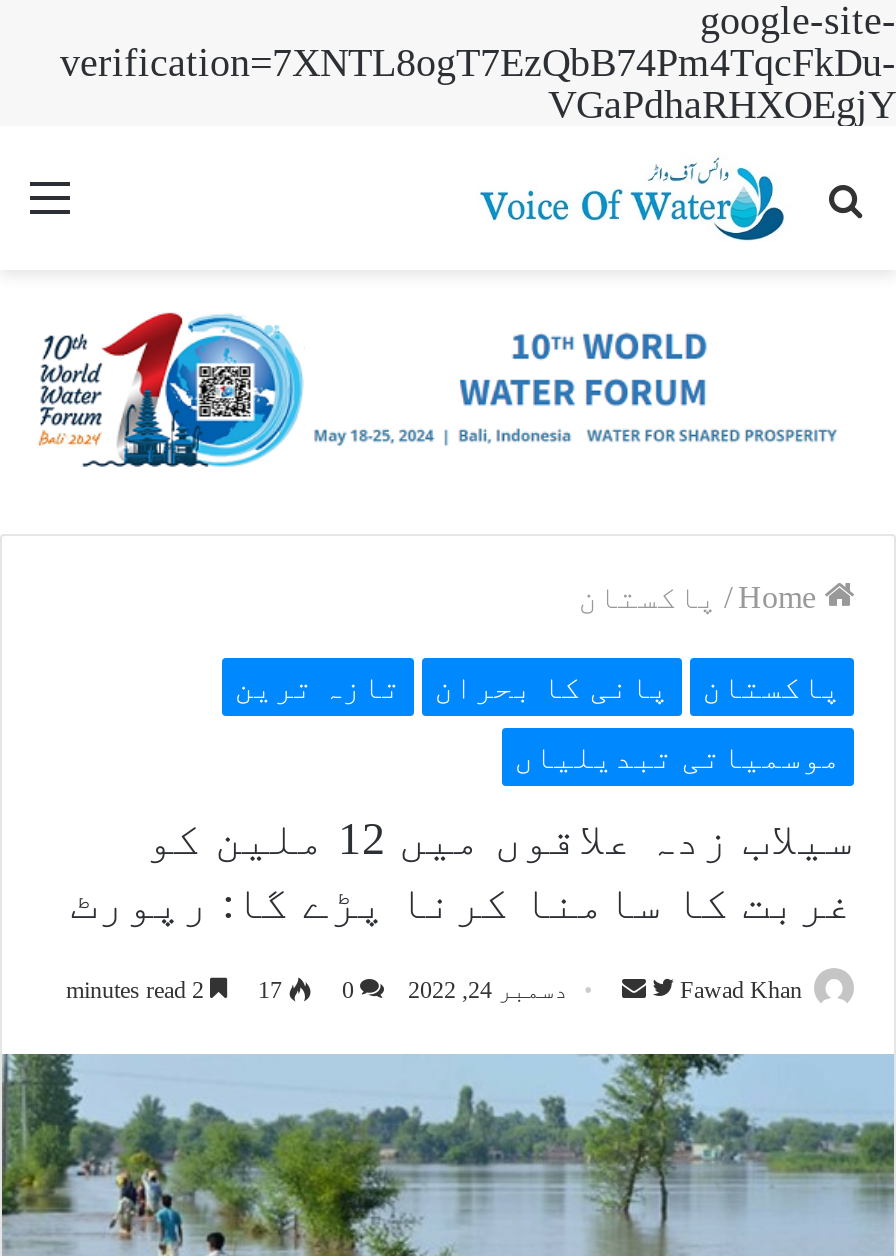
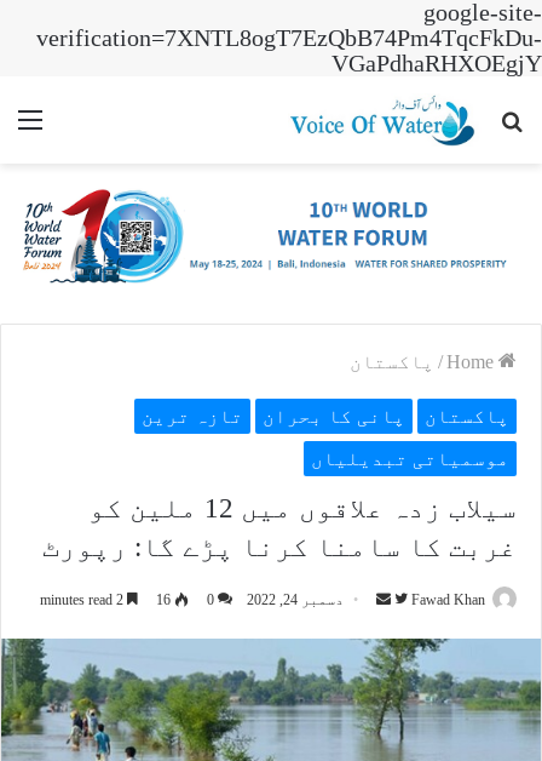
- 17
+ 16
